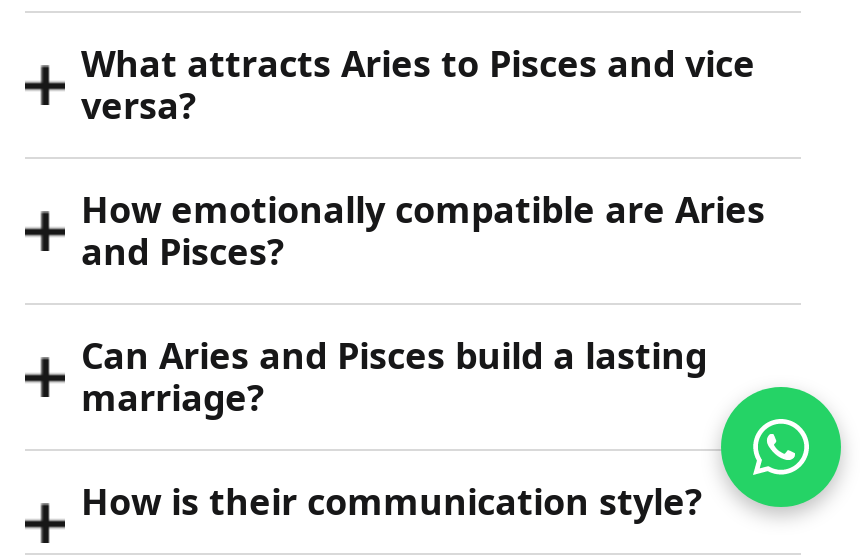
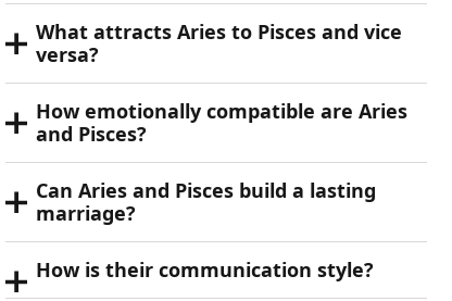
- [image]
